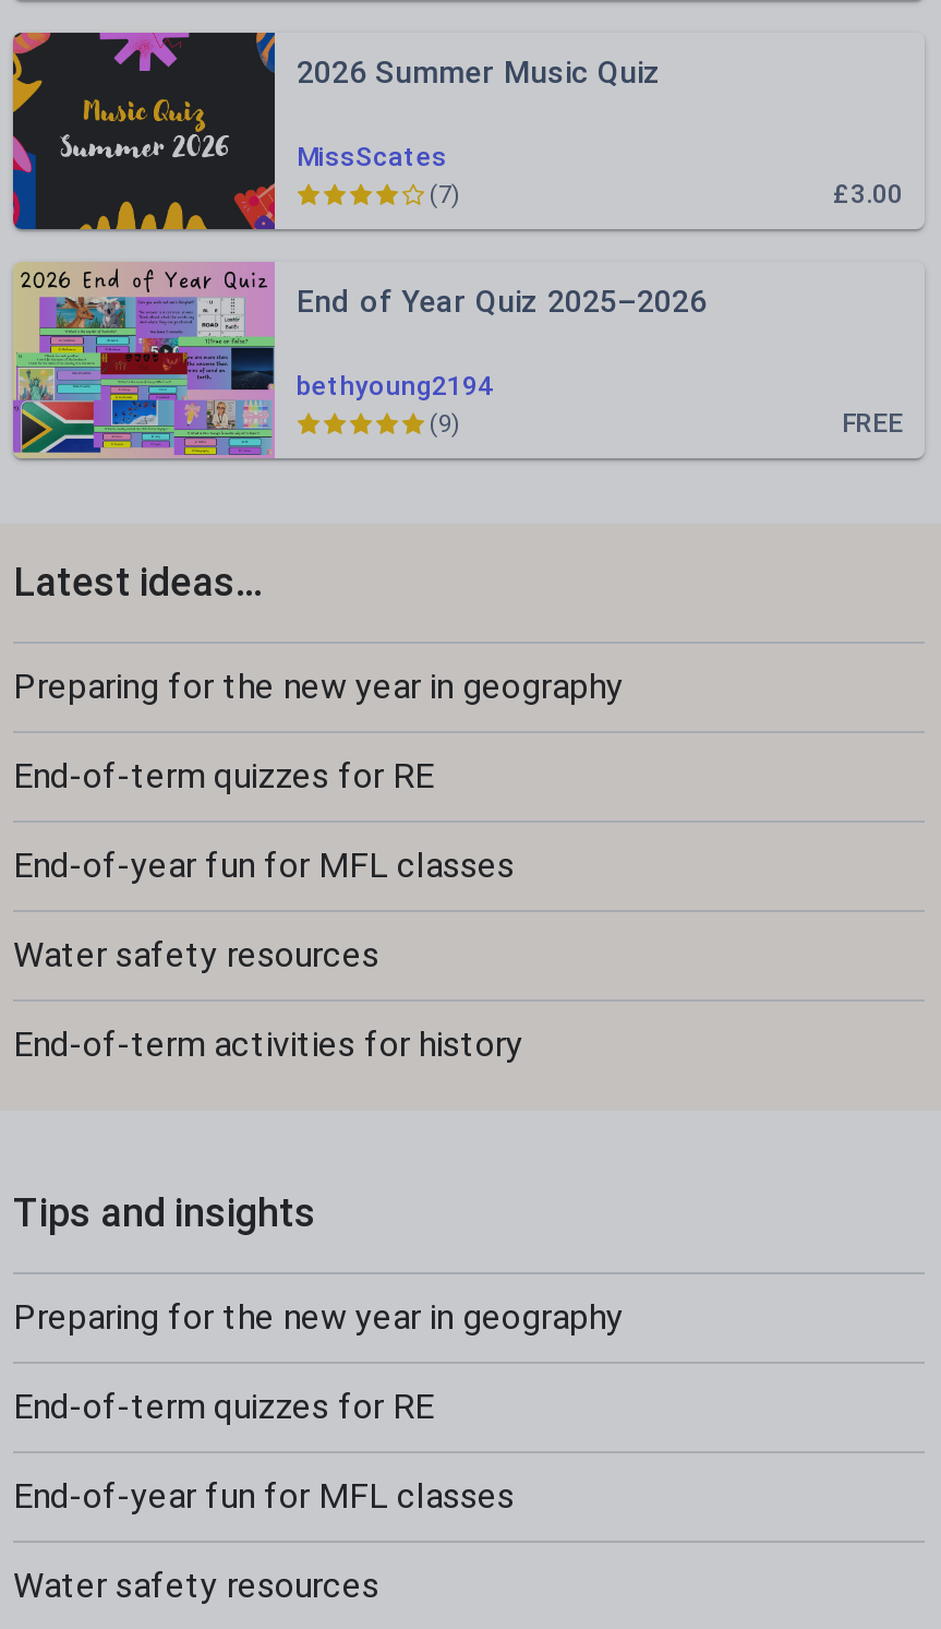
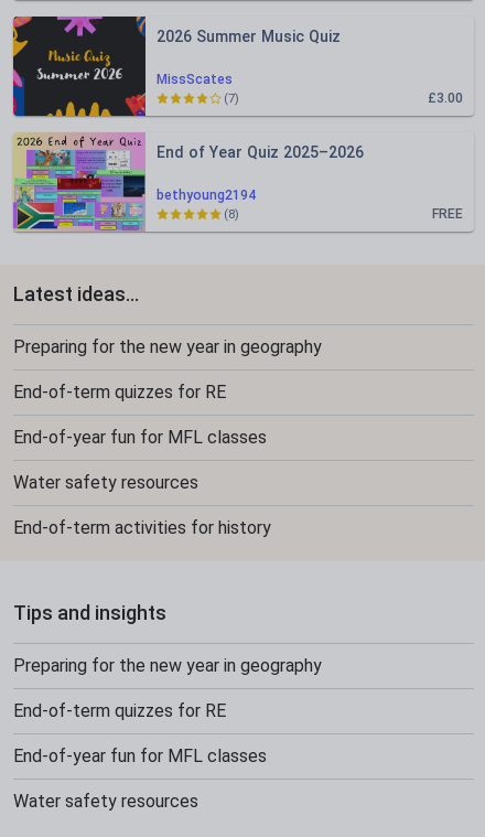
- (9)
+ (8)
